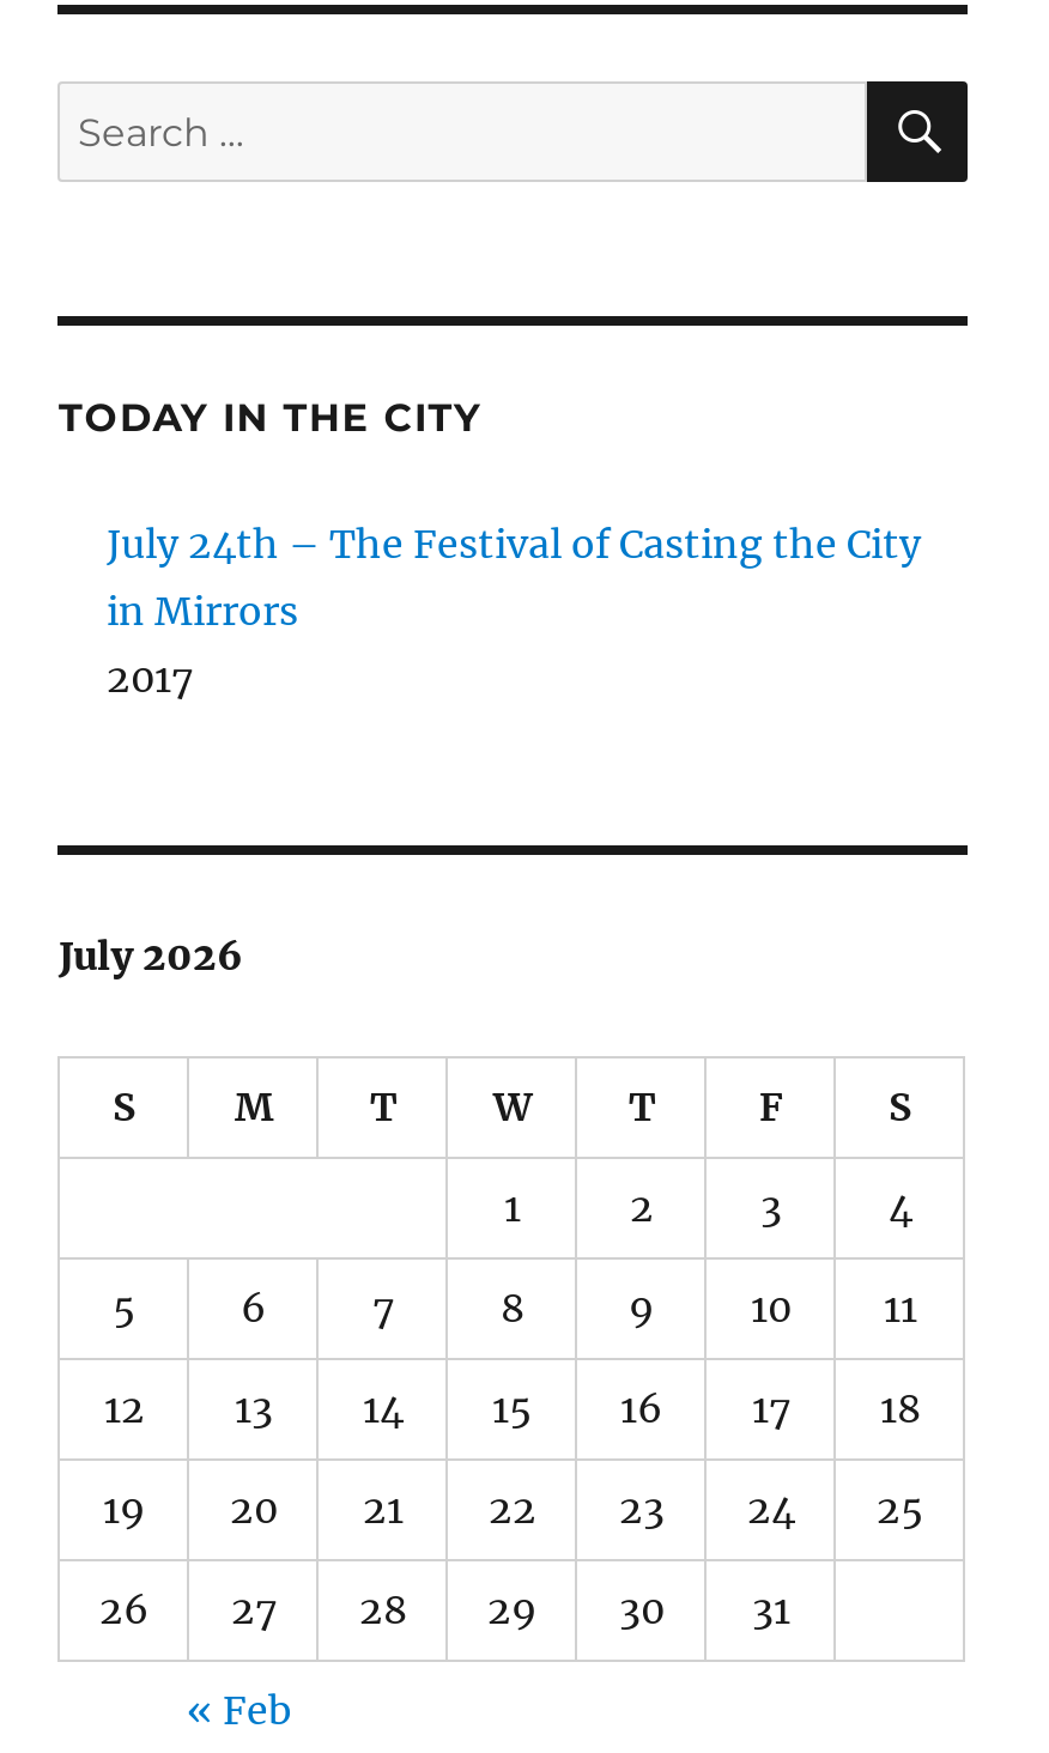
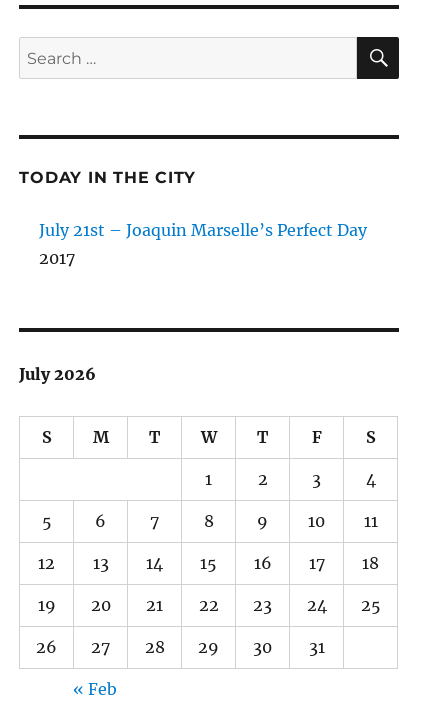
- July 24th – The Festival of Casting the City
- in Mirrors
+ July 21st – Joaquin Marselle’s Perfect Day
